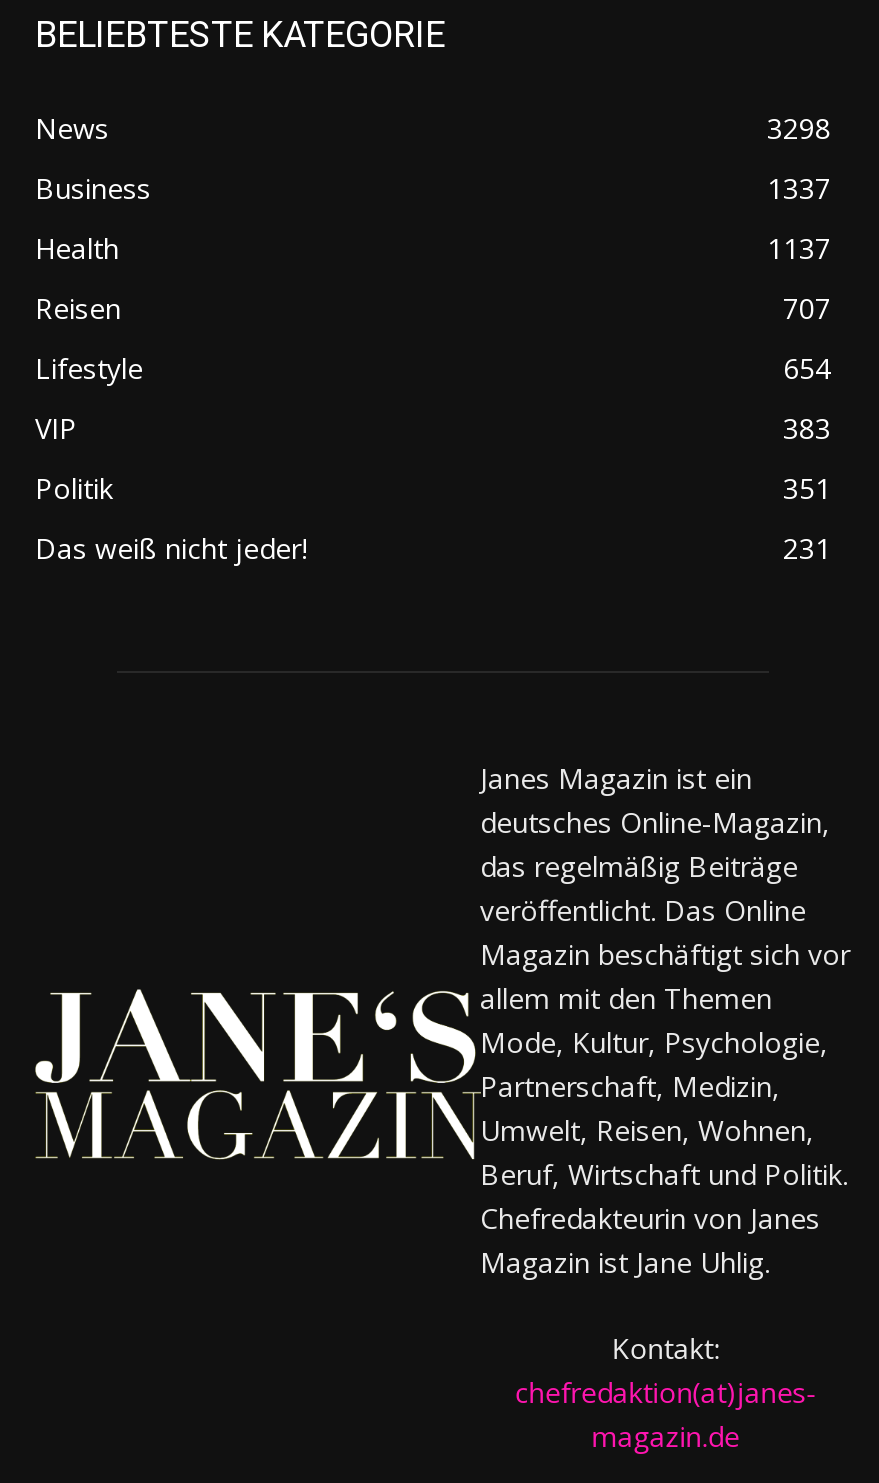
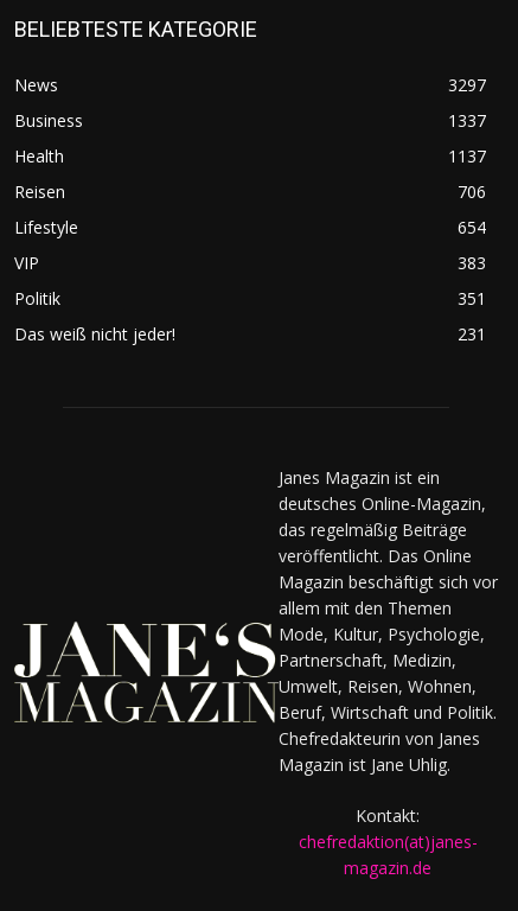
- 3298
+ 3297

- 707
+ 706

- [image]
+ [image]
